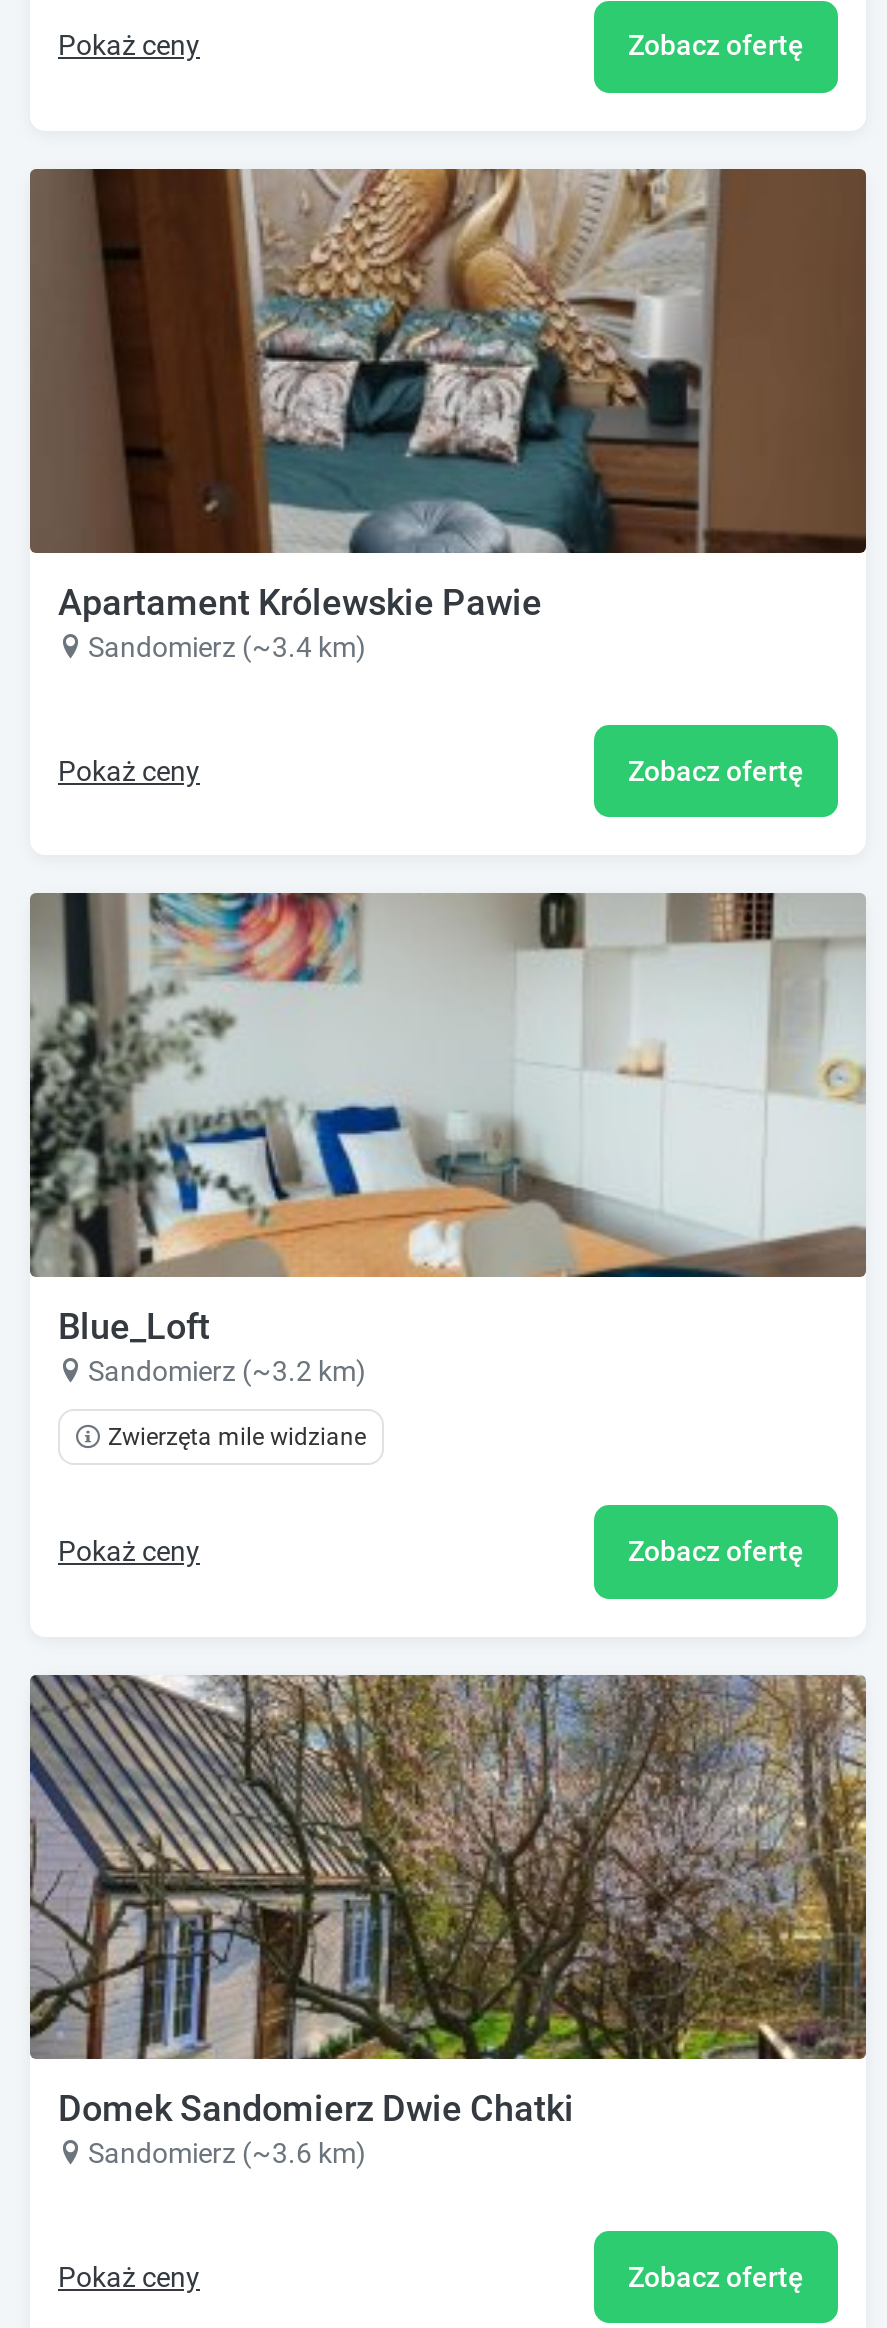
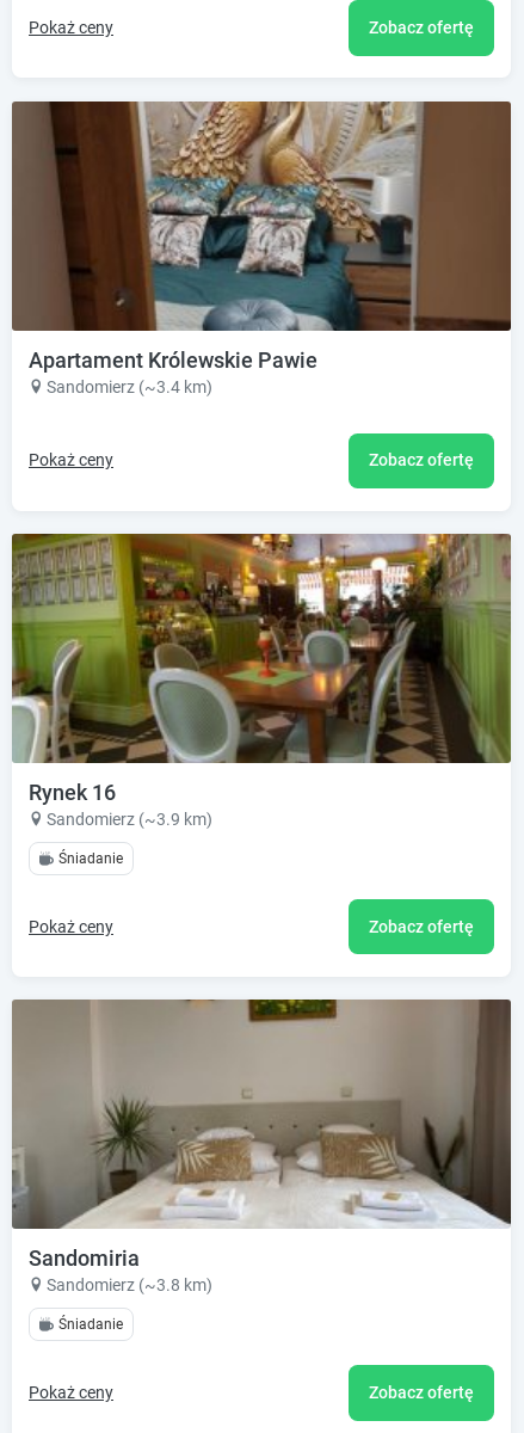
- [image]
- Blue_Loft
- Sandomierz (~3.2 km)
+ [image]
+ Rynek 16
+ Sandomierz (~3.9 km)

- Zwierzęta mile widziane
+ Śniadanie

- [image]
- Domek Sandomierz Dwie Chatki
- Sandomierz (~3.6 km)
+ [image]
+ Sandomiria
+ Sandomierz (~3.8 km)
+ Śniadanie
